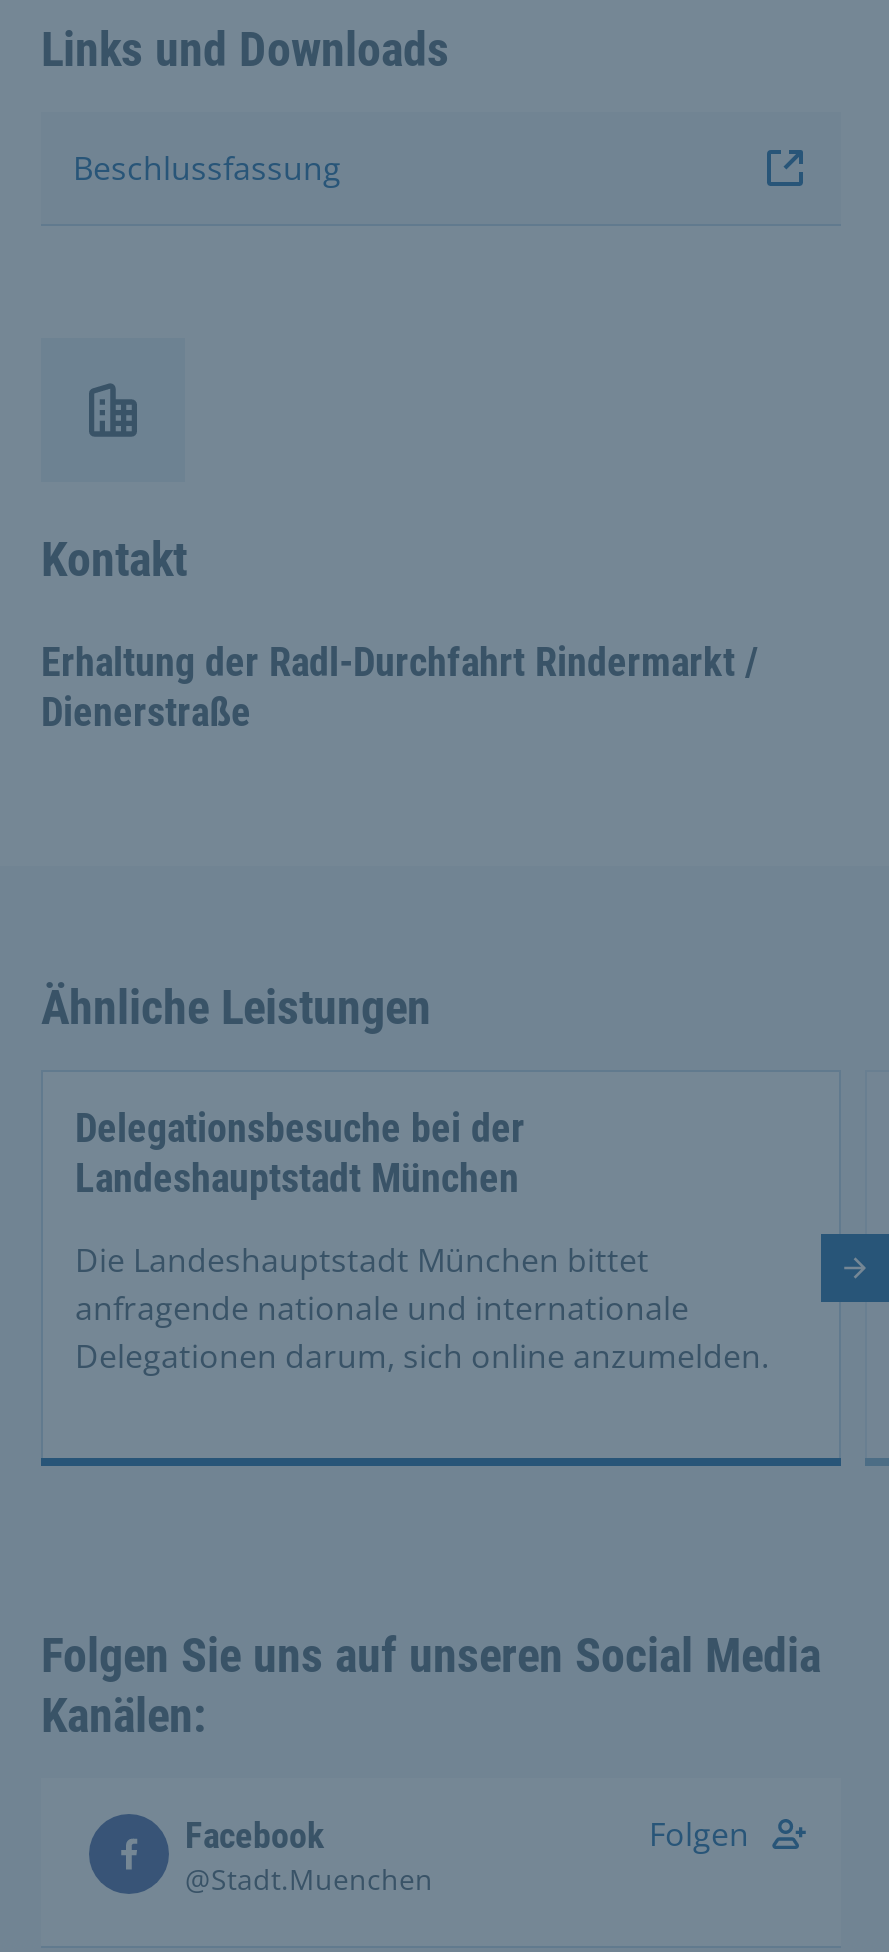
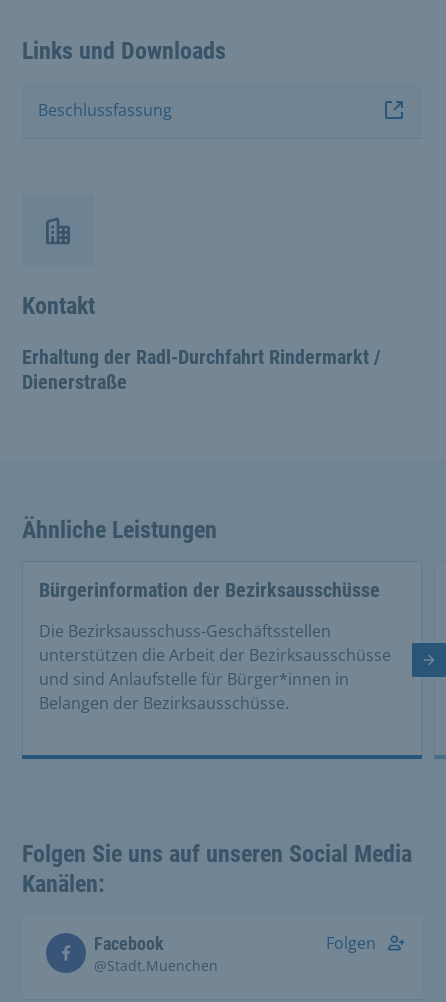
- Delegationsbesuche bei der
- Landeshauptstadt München
+ Bürgerinformation der Bezirksausschüsse

- Die Landeshauptstadt München bittet
- anfragende nationale und internationale
- Delegationen darum, sich online anzumelden.
+ Die Bezirksausschuss-Geschäftsstellen
+ unterstützen die Arbeit der Bezirksausschüsse
+ und sind Anlaufstelle für Bürger*innen in
+ Belangen der Bezirksausschüsse.
